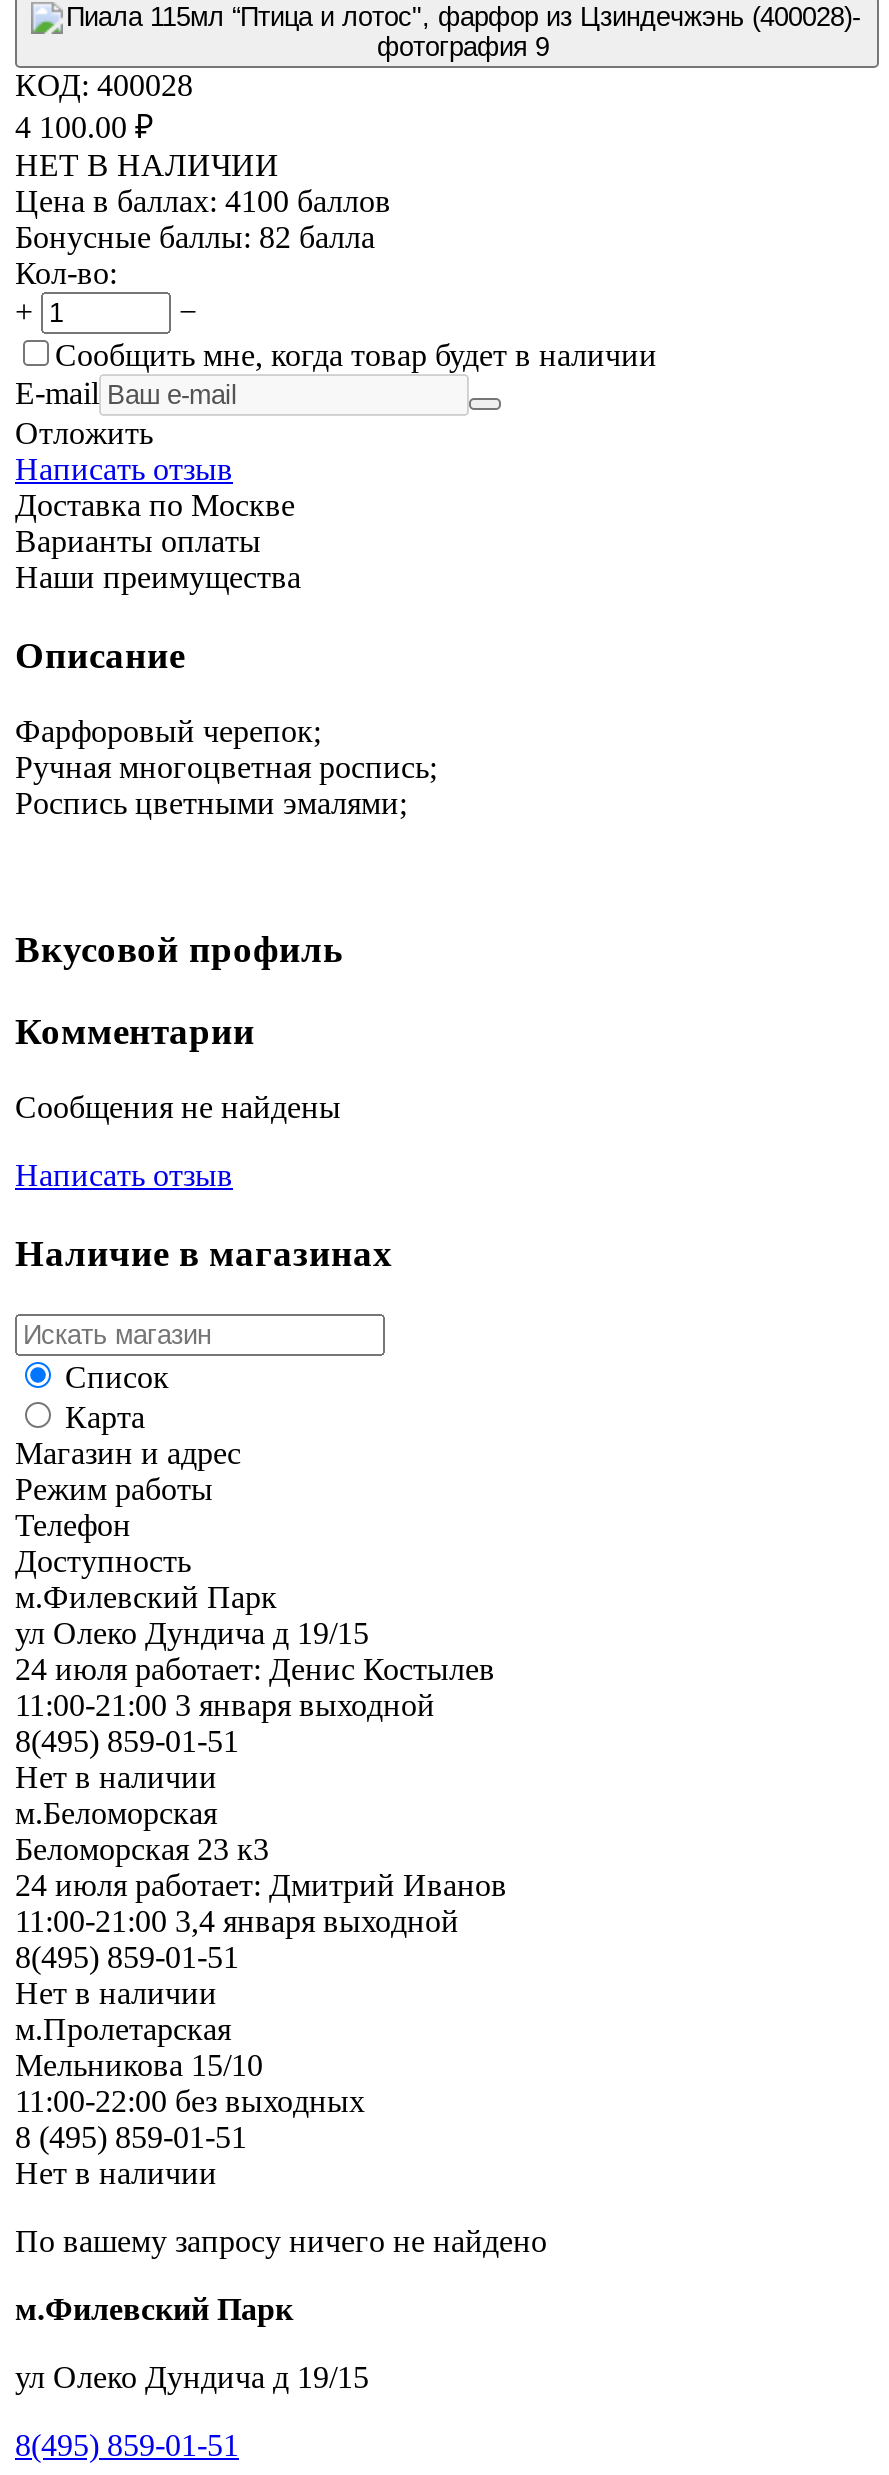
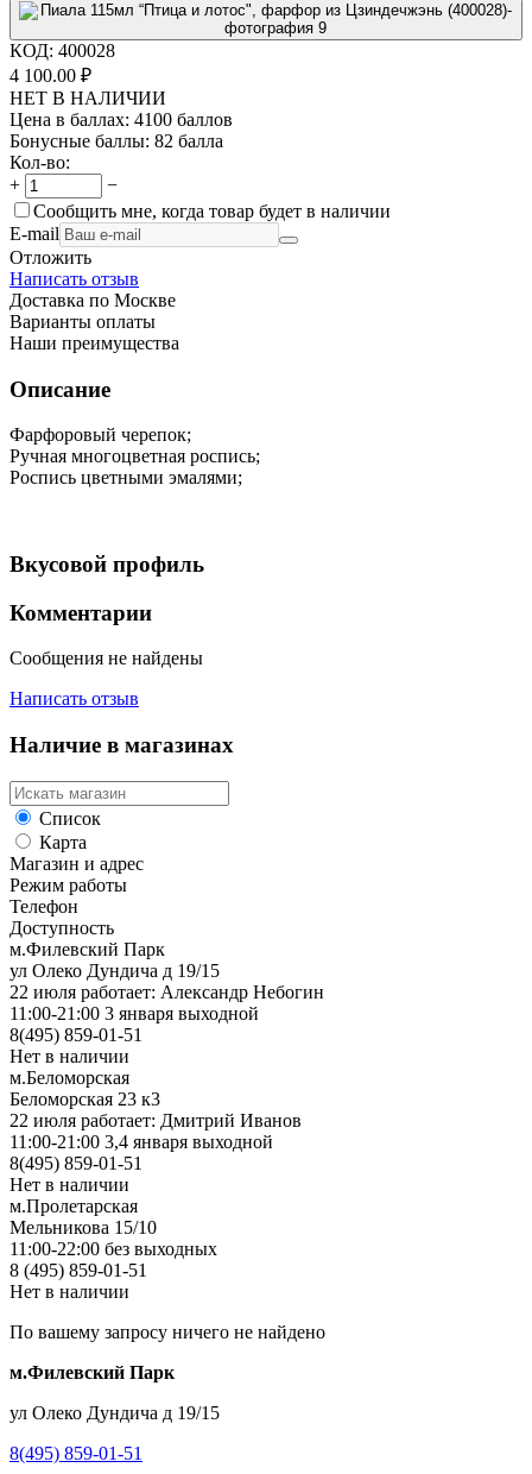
- 24 июля работает: Денис Костылев
+ 22 июля работает: Александр Небогин

- 24 июля работает: Дмитрий Иванов
+ 22 июля работает: Дмитрий Иванов
